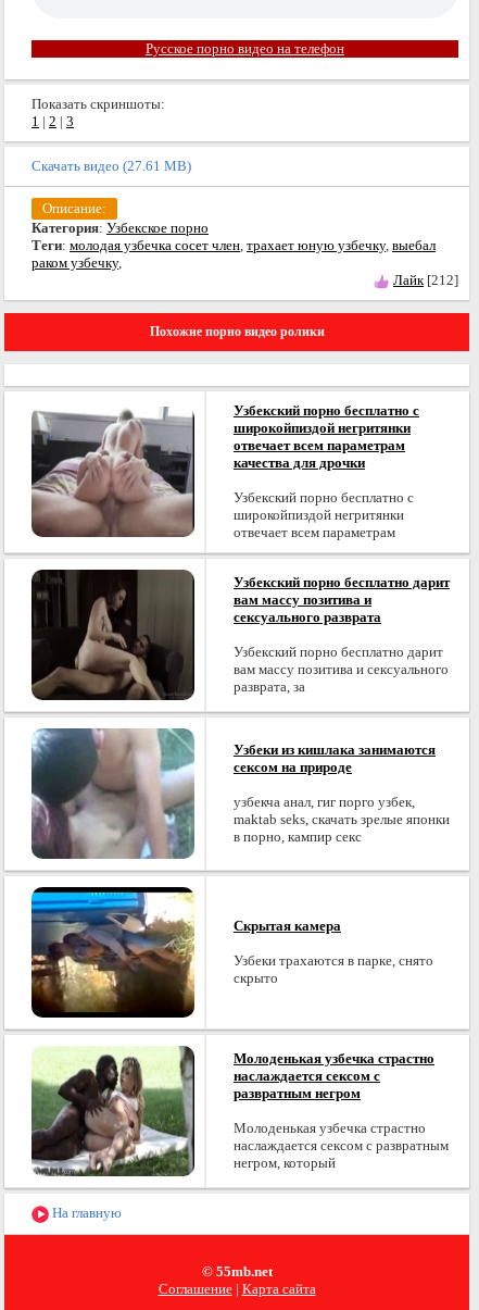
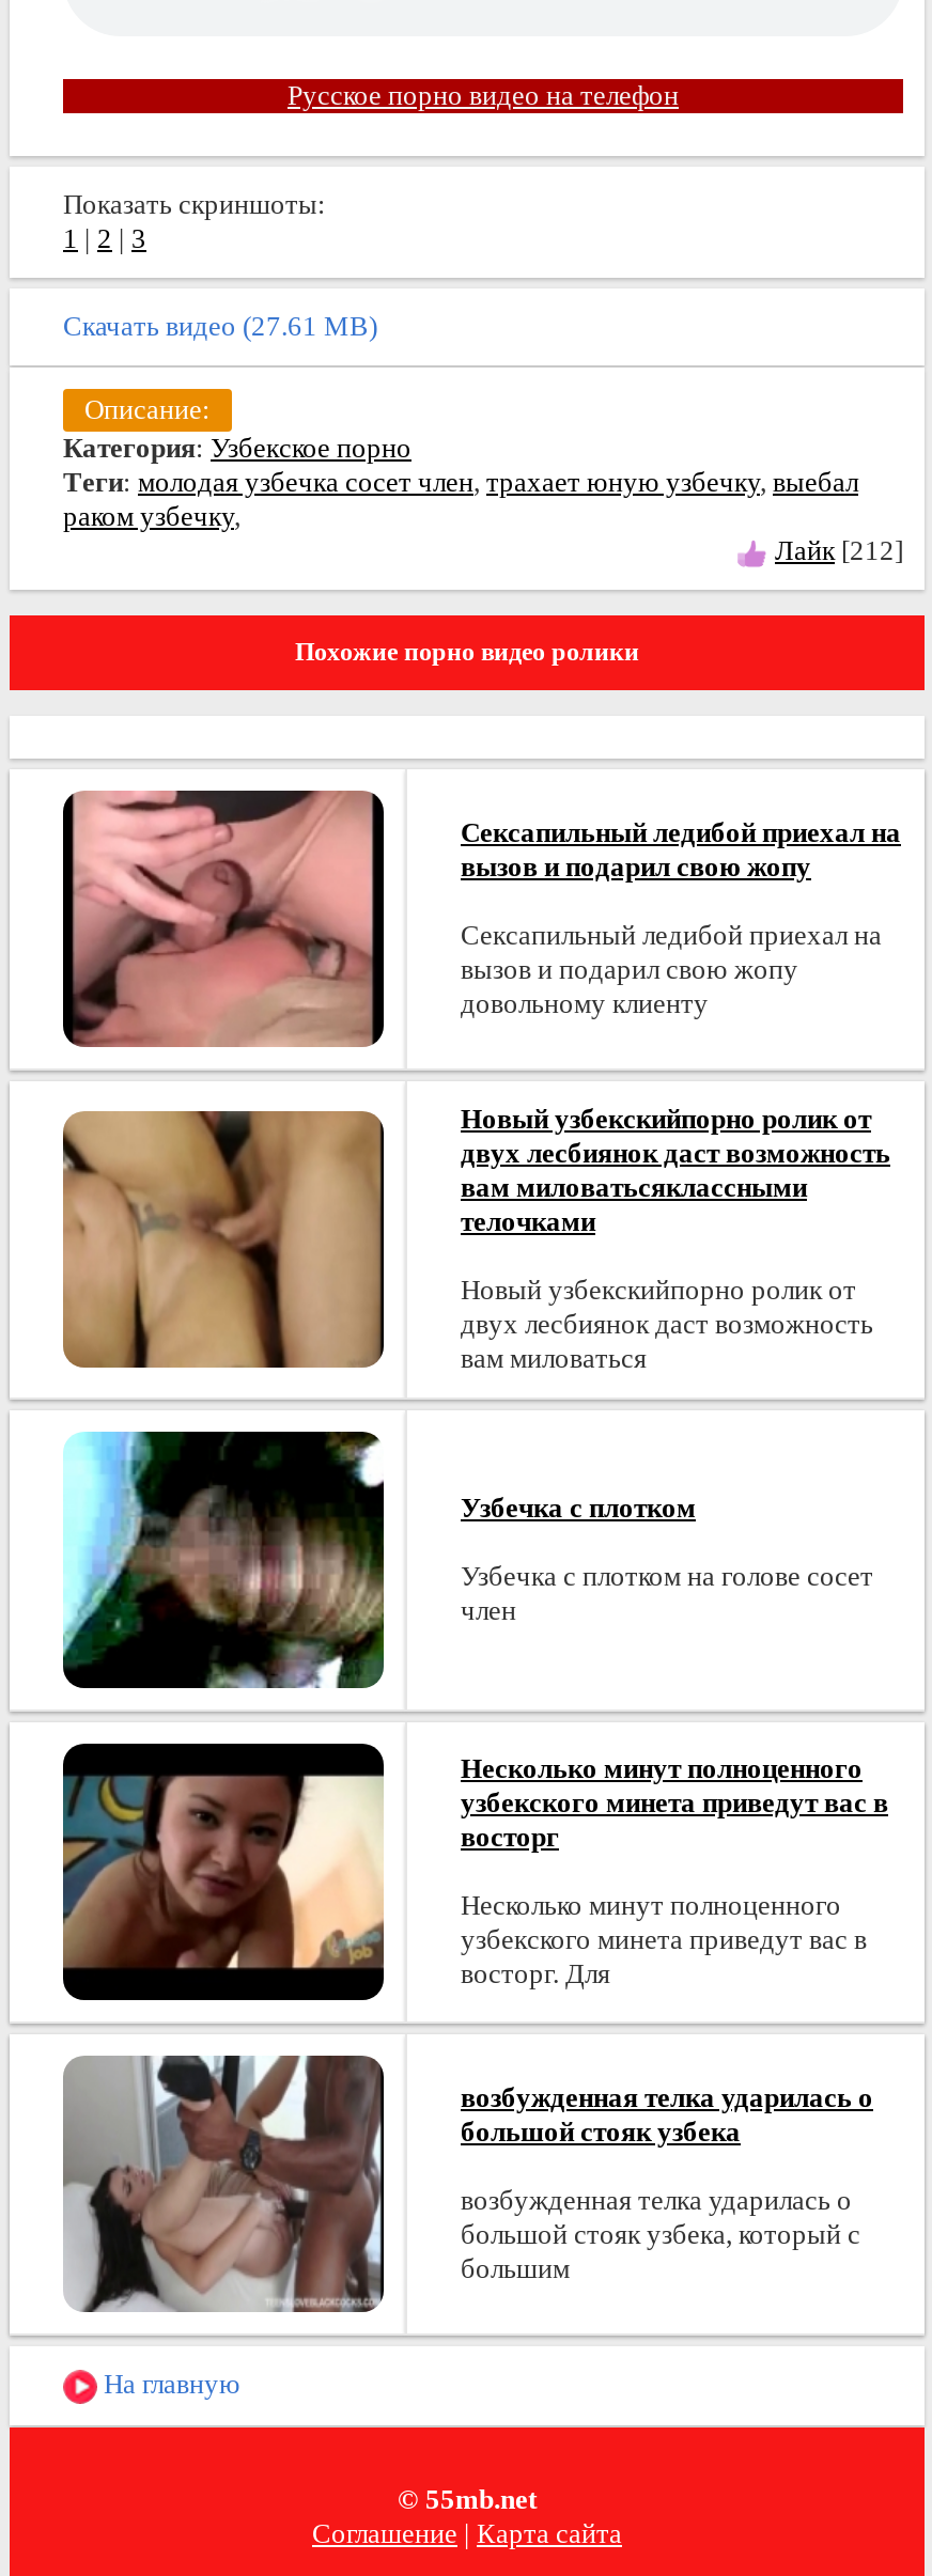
- [image]
- Узбекский порно бесплатно с
- широкойпиздой негритянки
- отвечает всем параметрам
- качества для дрочки
+ [image]
+ Сексапильный ледибой приехал на
+ вызов и подарил свою жопу

- Узбекский порно бесплатно с
- широкойпиздой негритянки
- отвечает всем параметрам
+ Сексапильный ледибой приехал на
+ вызов и подарил свою жопу
+ довольному клиенту

- [image]
- Узбекский порно бесплатно дарит
- вам массу позитива и
- сексуального разврата
+ [image]
+ Новый узбекскийпорно ролик от
+ двух лесбиянок даст возможность
+ вам миловатьсяклассными
+ телочками

- Узбекский порно бесплатно дарит
- вам массу позитива и сексуального
- разврата, за
+ Новый узбекскийпорно ролик от
+ двух лесбиянок даст возможность
+ вам миловаться

- [image]
- Узбеки из кишлака занимаются
- сексом на природе
+ [image]
+ Узбечка с плотком

- узбекча анал, гиг порго узбек,
- maktab seks, скачать зрелые японки
- в порно, кампир секс
+ Узбечка с плотком на голове сосет
+ член

- [image]
- Скрытая камера
+ [image]
+ Несколько минут полноценного
+ узбекского минета приведут вас в
+ восторг

- Узбеки трахаются в парке, снято
- скрыто
+ Несколько минут полноценного
+ узбекского минета приведут вас в
+ восторг. Для

- [image]
- Молоденькая узбечка страстно
- наслаждается сексом с
- развратным негром
+ [image]
+ возбужденная телка ударилась о
+ большой стояк узбека

- Молоденькая узбечка страстно
- наслаждается сексом с развратным
- негром, который
+ возбужденная телка ударилась о
+ большой стояк узбека, который с
+ большим
